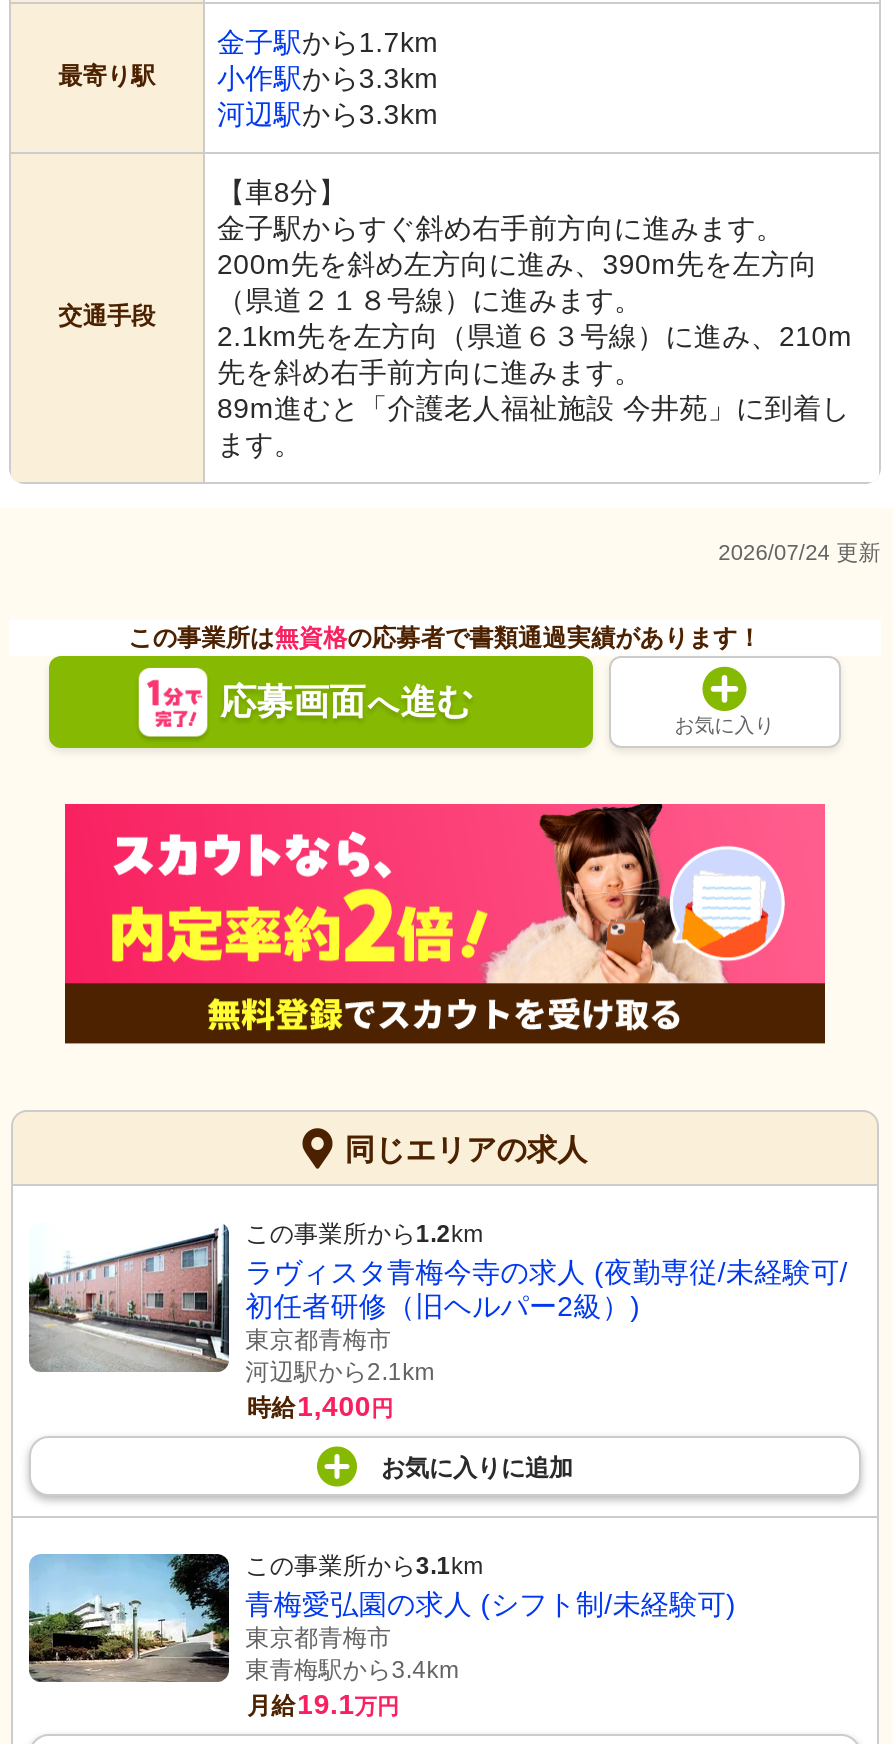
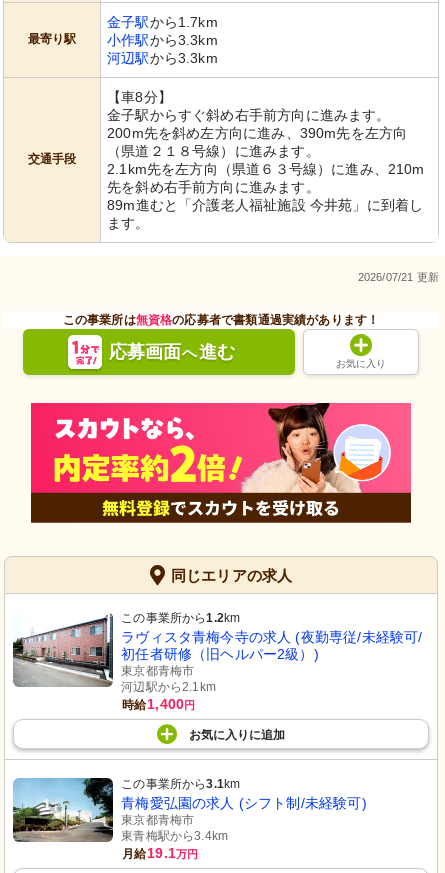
- 2026/07/24 更新
+ 2026/07/21 更新
